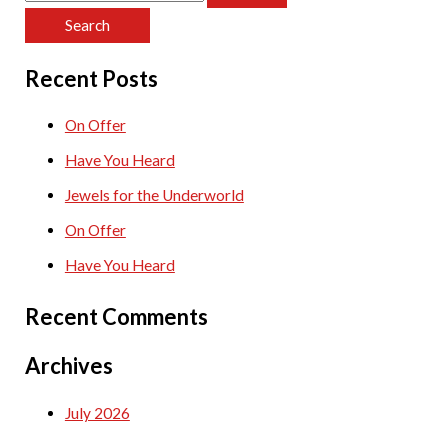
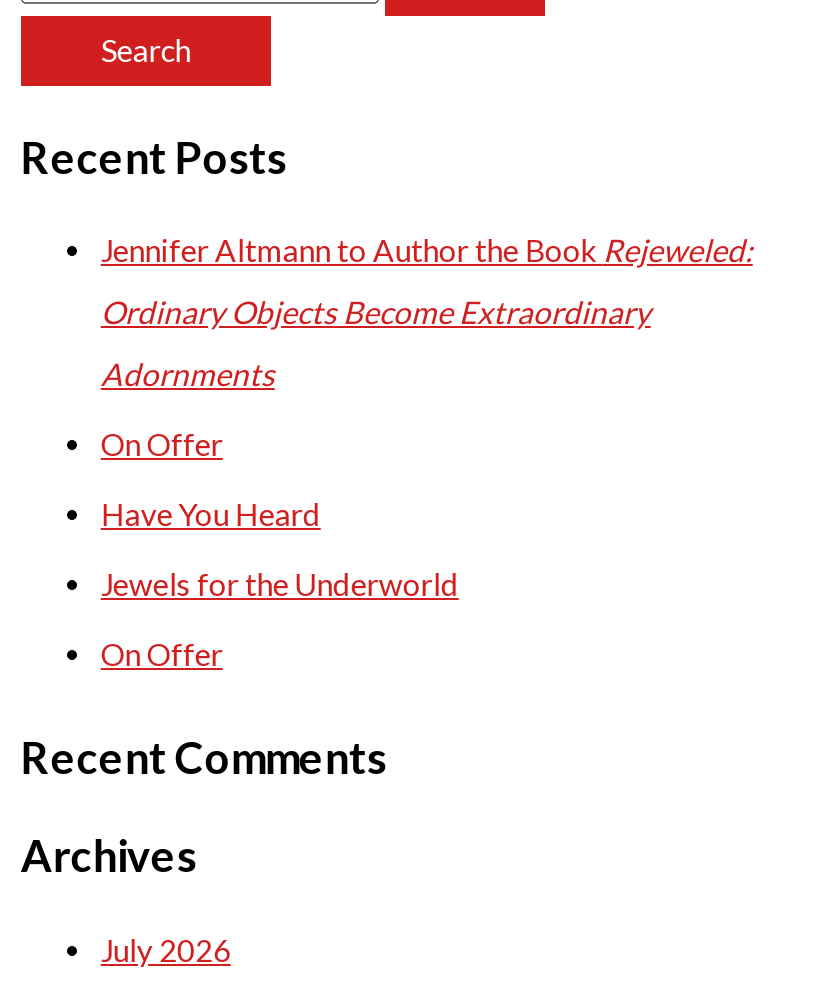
+ Jennifer Altmann to Author the Book Rejeweled:
+ Ordinary Objects Become Extraordinary
+ Adornments

moved down: On Offer | Have You Heard | Jewels for the Underworld | On Offer

- Have You Heard
